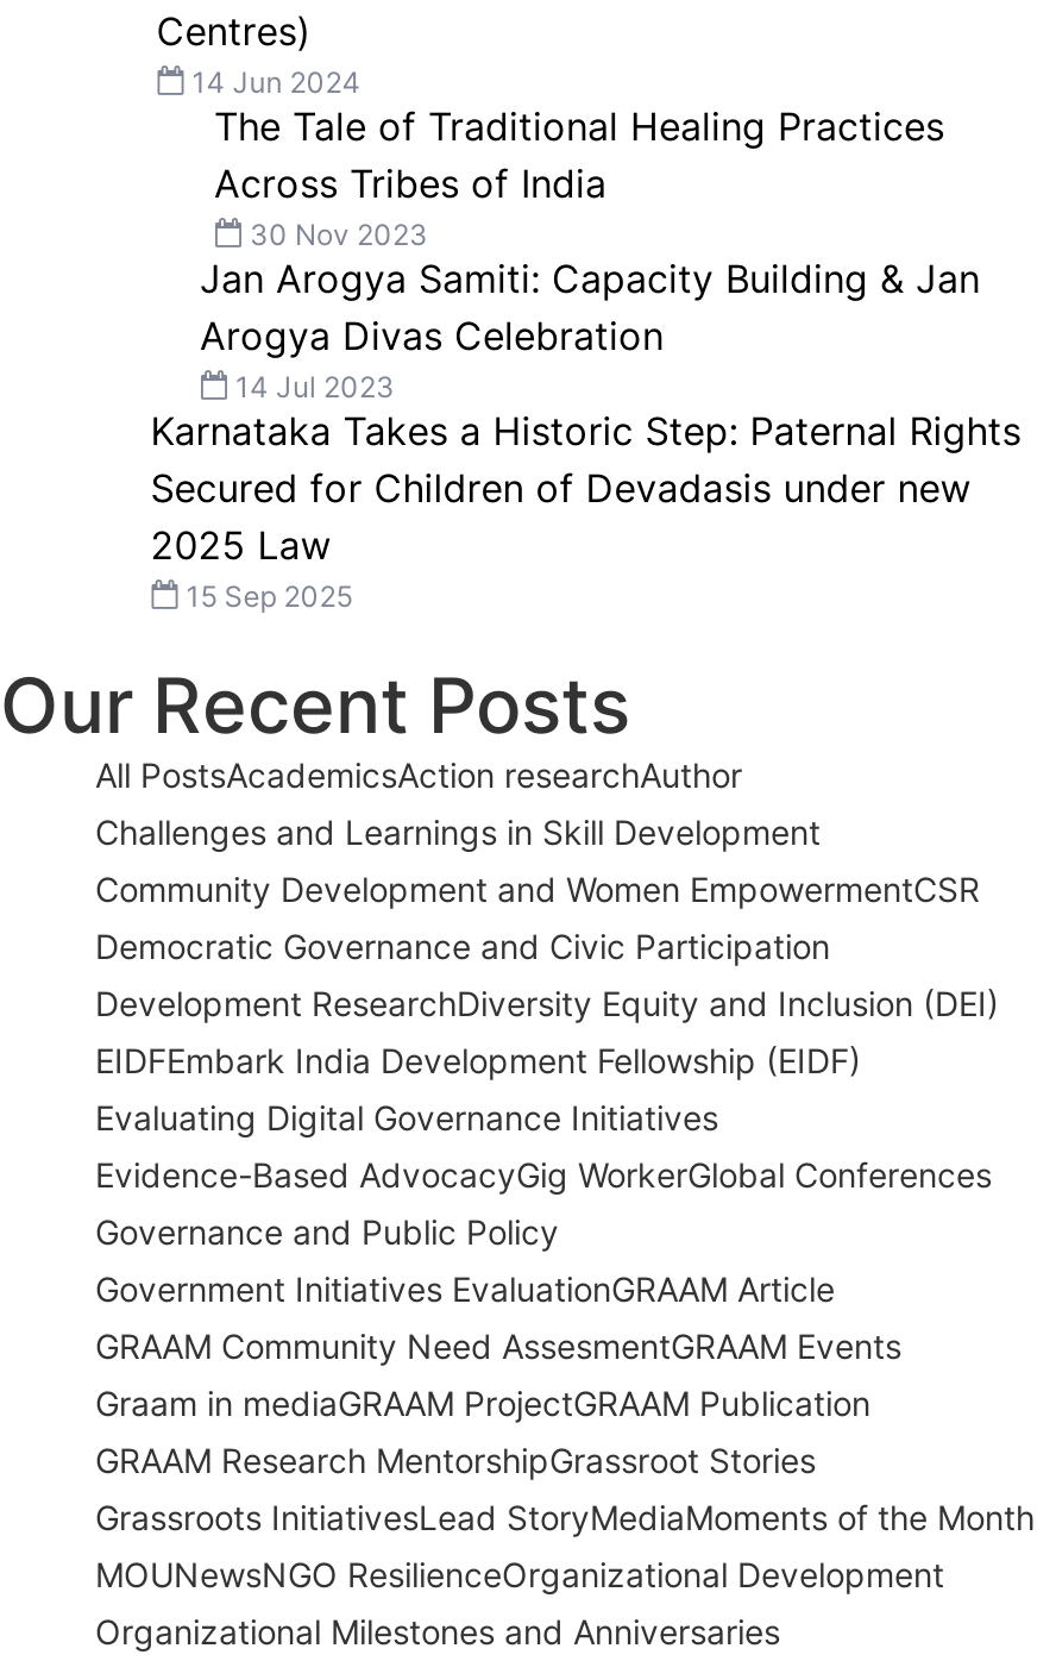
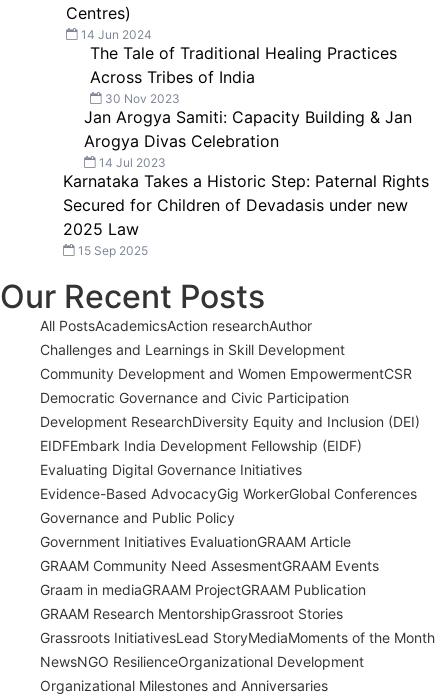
- MOUNewsNGO ResilienceOrganizational Development
+ NewsNGO ResilienceOrganizational Development
